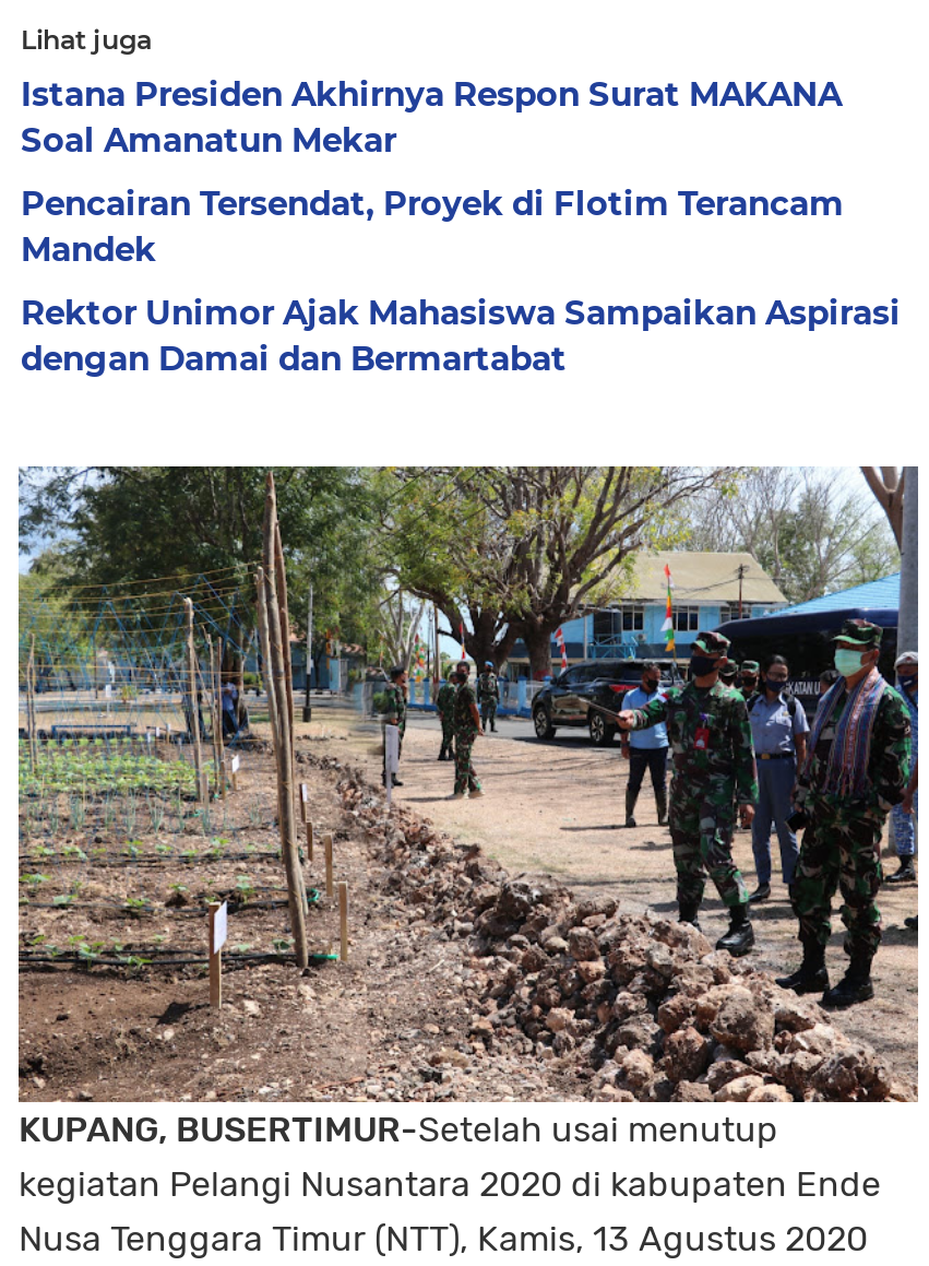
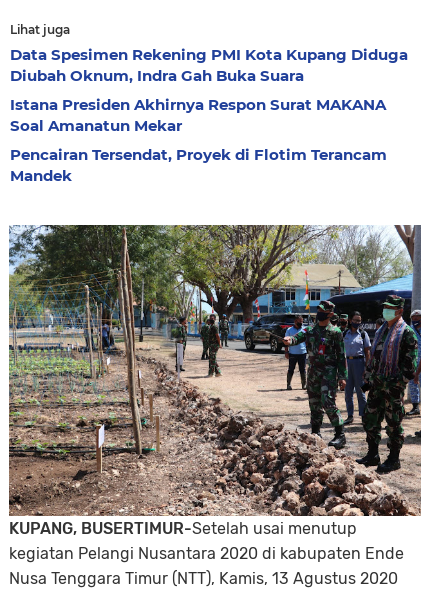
+ Data Spesimen Rekening PMI Kota Kupang Diduga
+ Diubah Oknum, Indra Gah Buka Suara

moved down: Istana Presiden Akhirnya Respon Surat MAKANA | Soal Amanatun Mekar | Pencairan Tersendat, Proyek di Flotim Terancam | Mandek

- Rektor Unimor Ajak Mahasiswa Sampaikan Aspirasi
- dengan Damai dan Bermartabat
